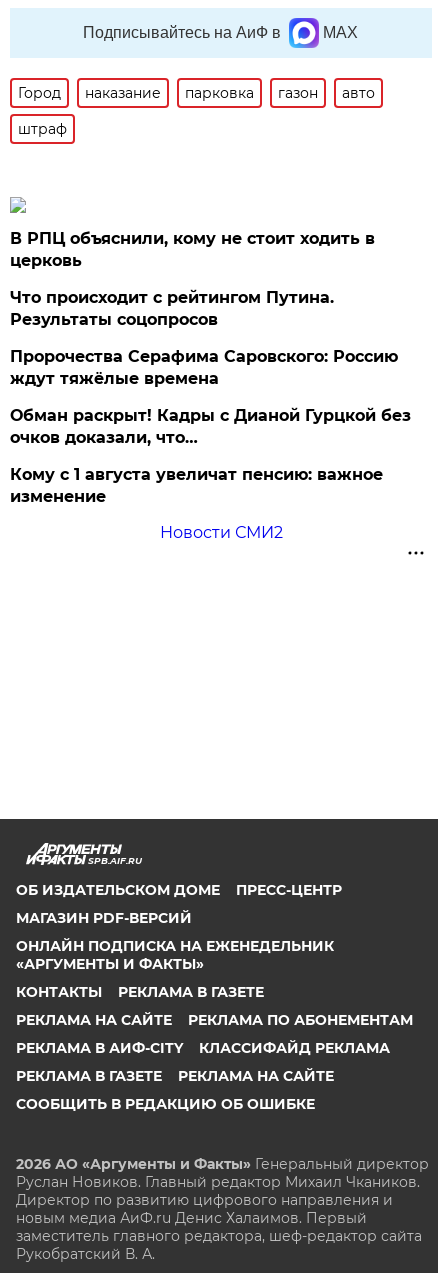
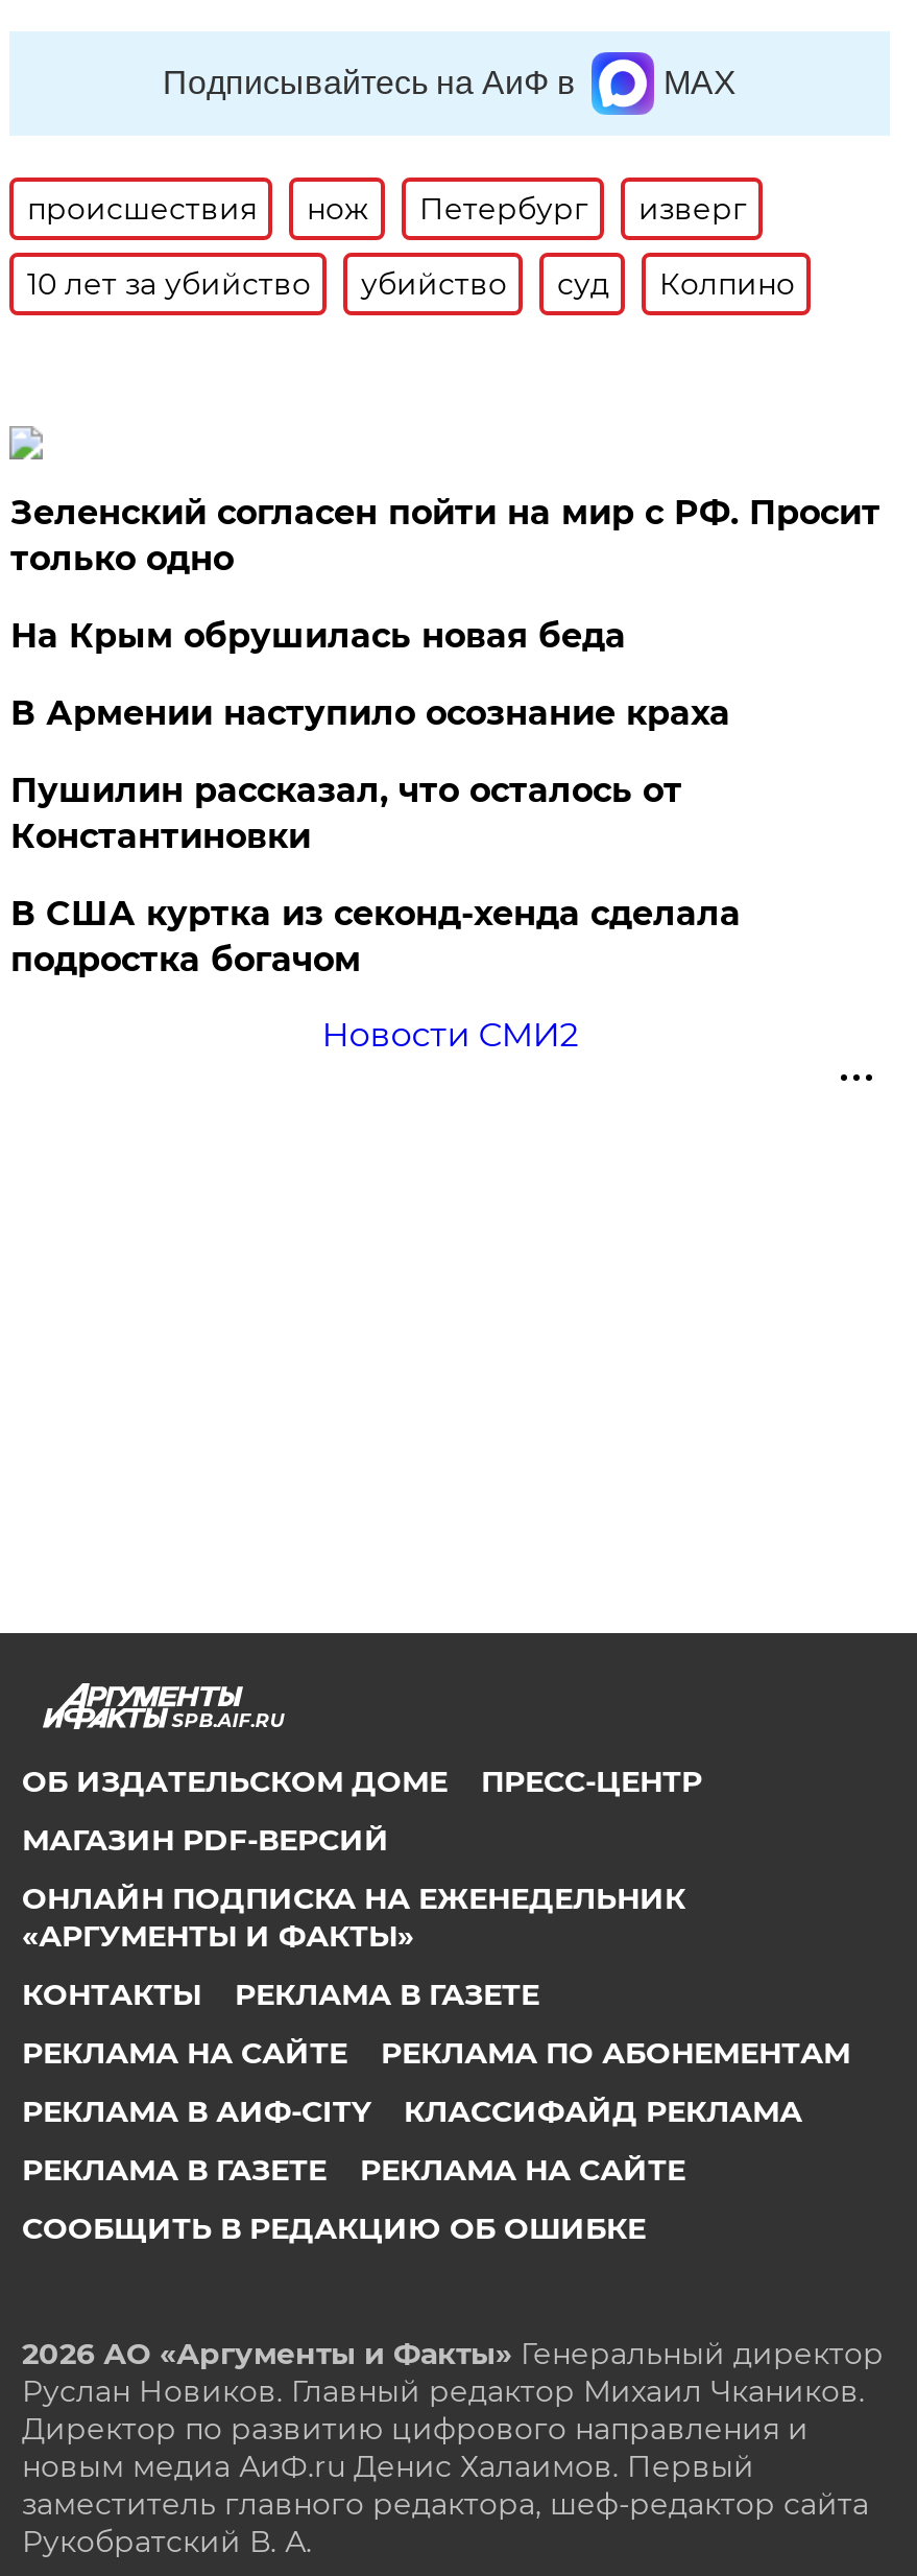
- Город
- наказание
- парковка
- газон
- авто
+ происшествия
+ нож
+ Петербург
+ изверг

- штраф
+ 10 лет за убийство
+ убийство
+ суд
+ Колпино

- В РПЦ объяснили, кому не стоит ходить в
- церковь
+ Зеленский согласен пойти на мир с РФ. Просит
+ только одно

- Что происходит с рейтингом Путина.
- Результаты соцопросов
+ На Крым обрушилась новая беда

- Пророчества Серафима Саровского: Россию
- ждут тяжёлые времена
+ В Армении наступило осознание краха

- Обман раскрыт! Кадры с Дианой Гурцкой без
- очков доказали, что…
+ Пушилин рассказал, что осталось от
+ Константиновки

- Кому с 1 августа увеличат пенсию: важное
- изменение
+ В США куртка из секонд-хенда сделала
+ подростка богачом
